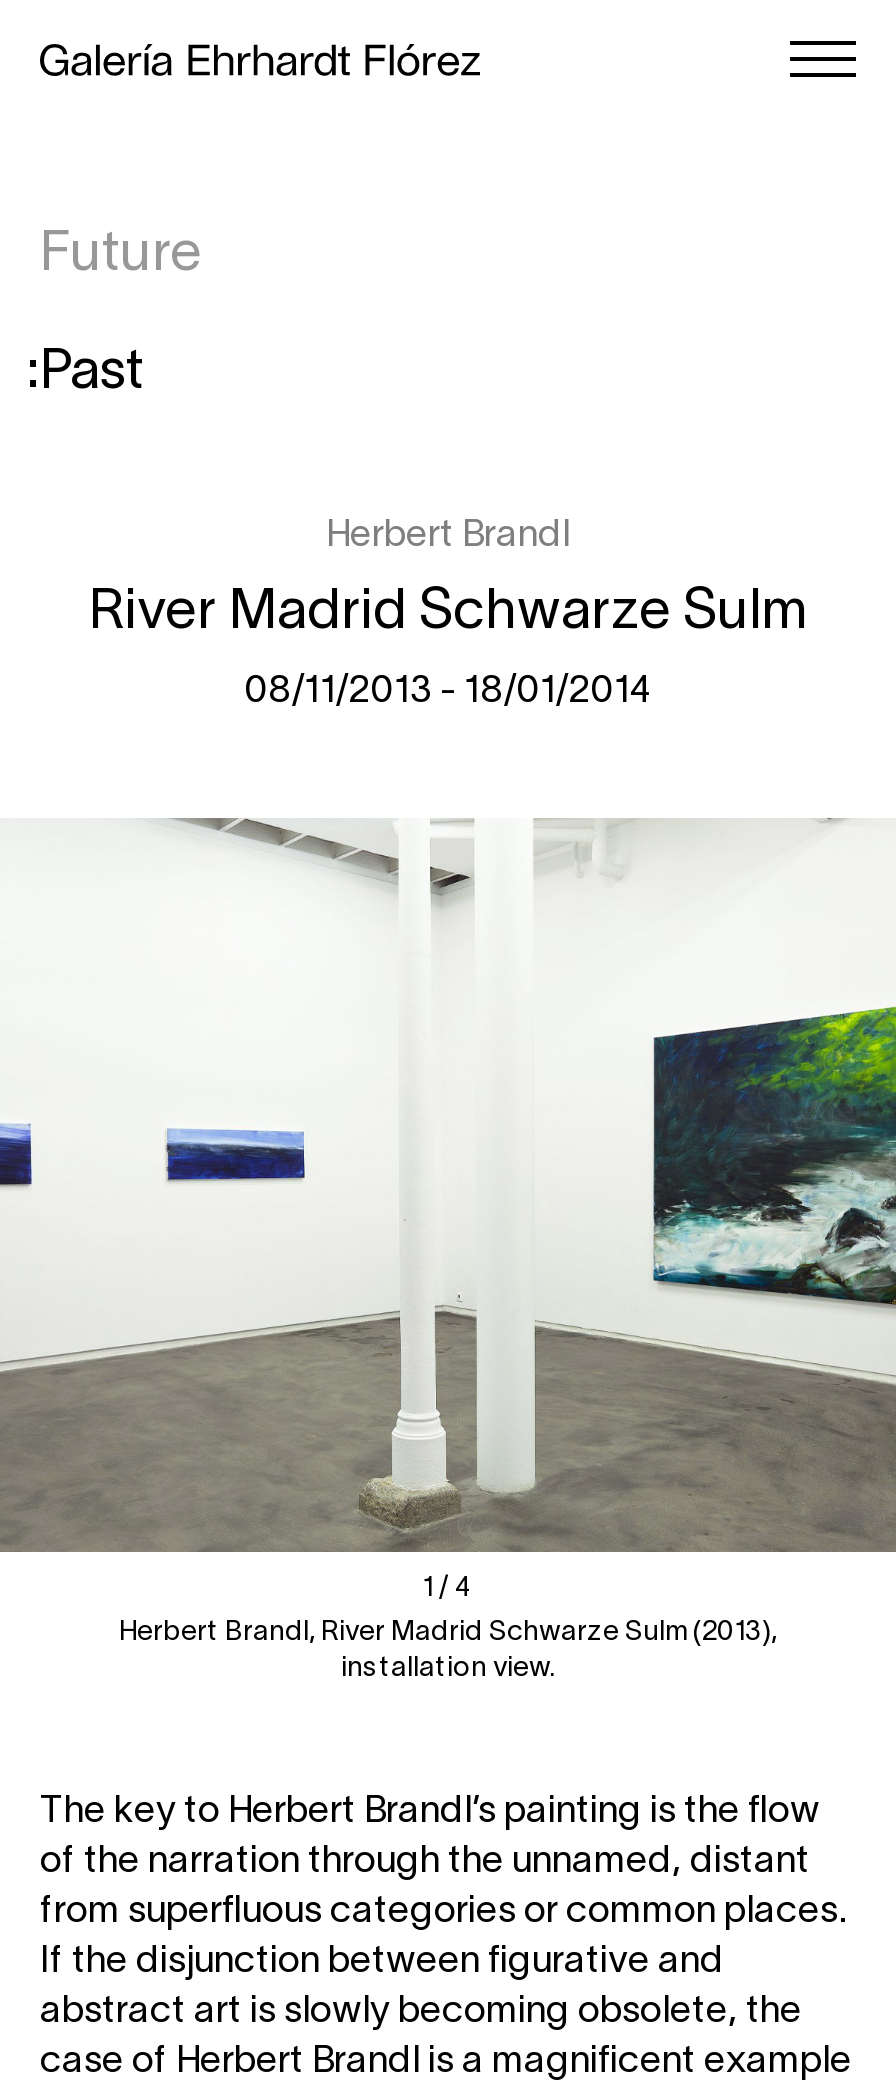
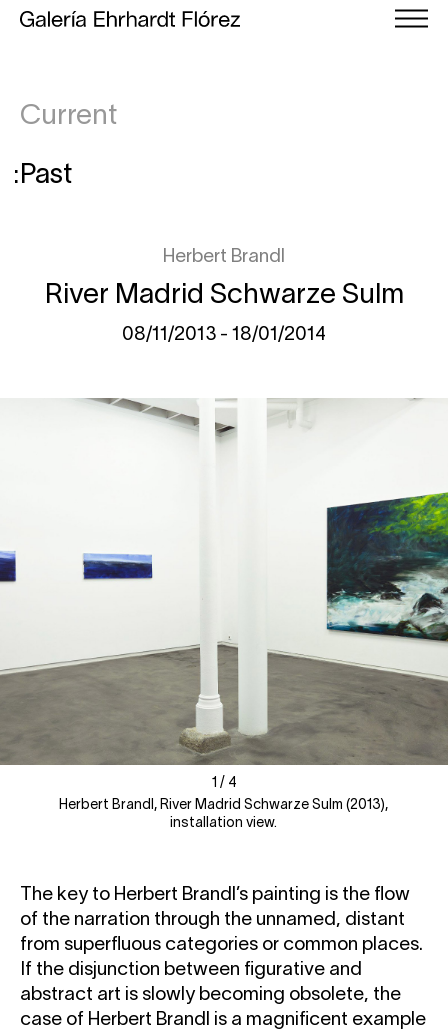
- Future
+ Current
